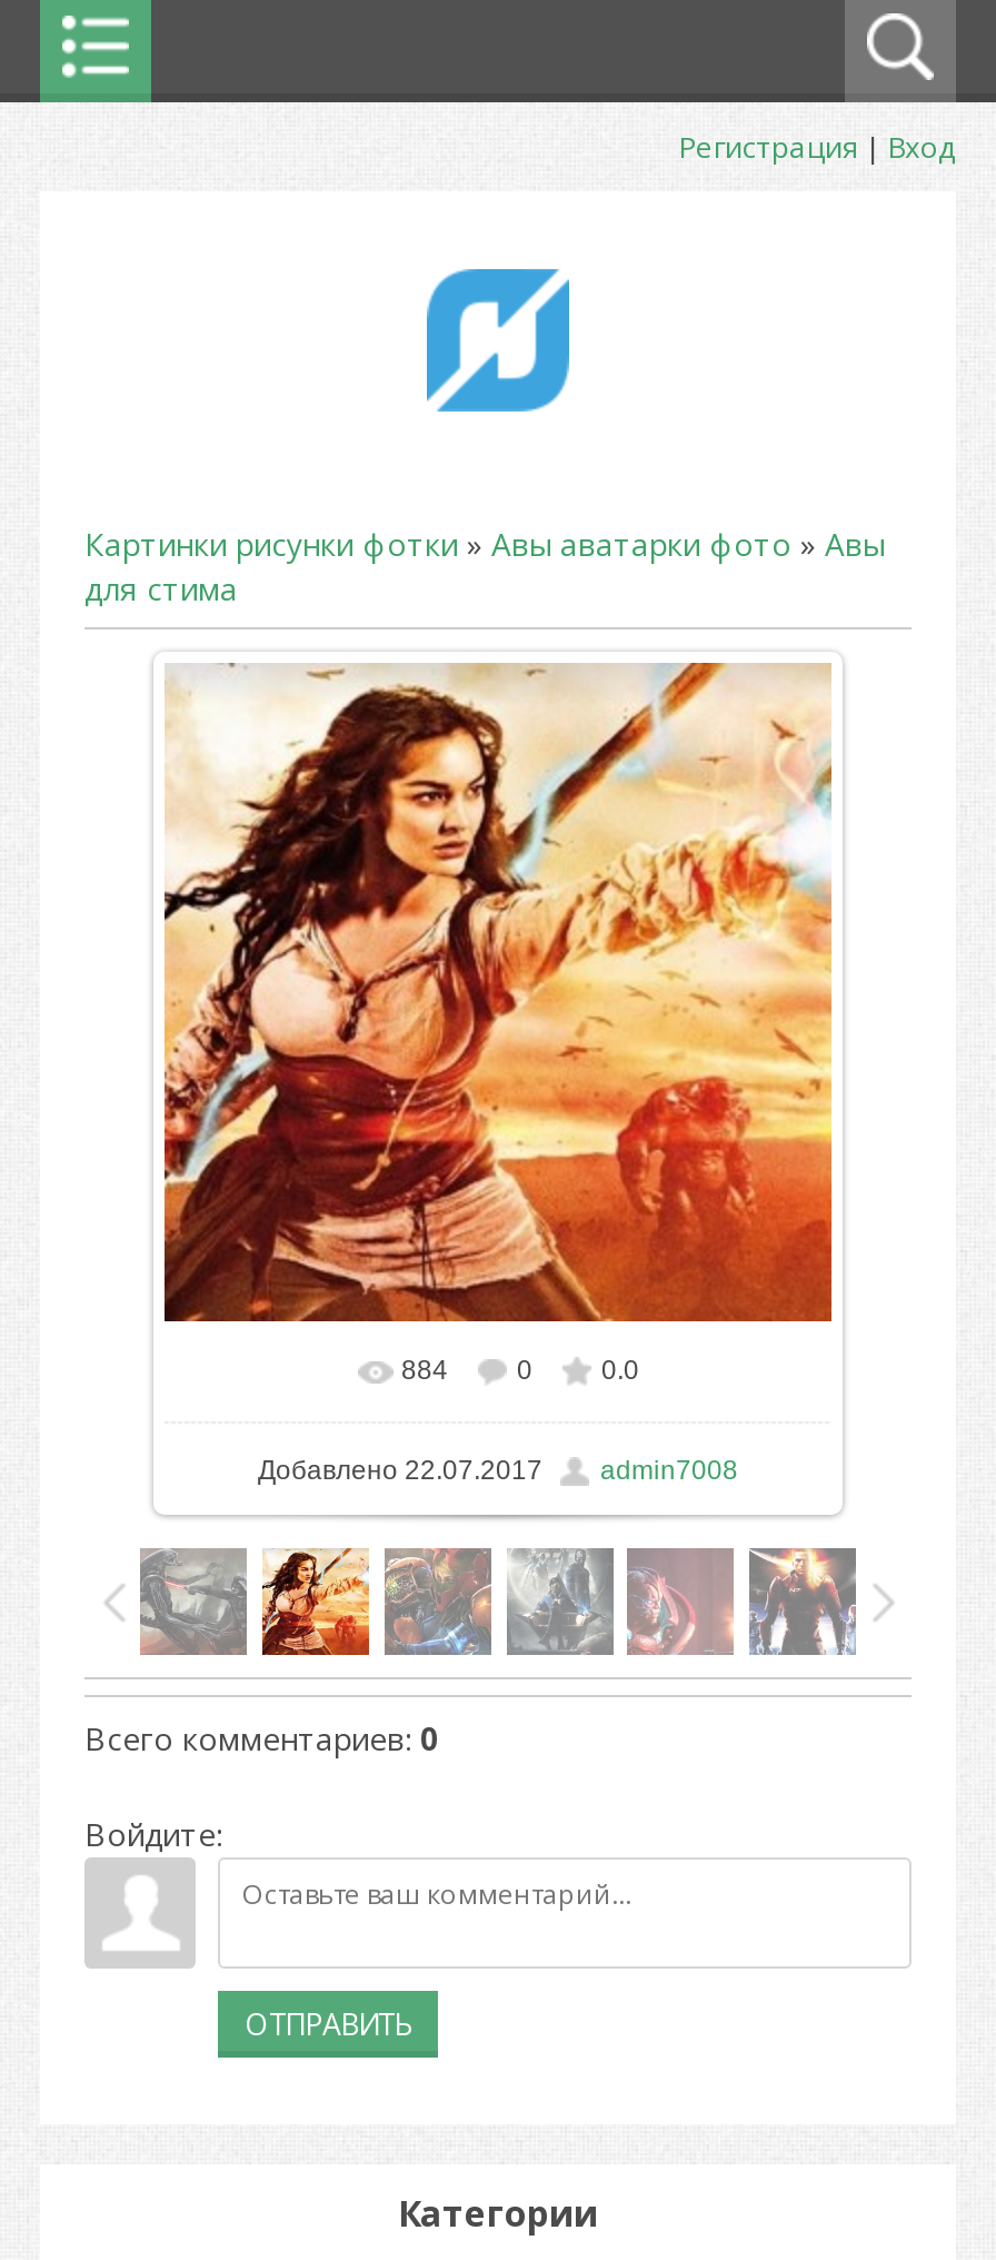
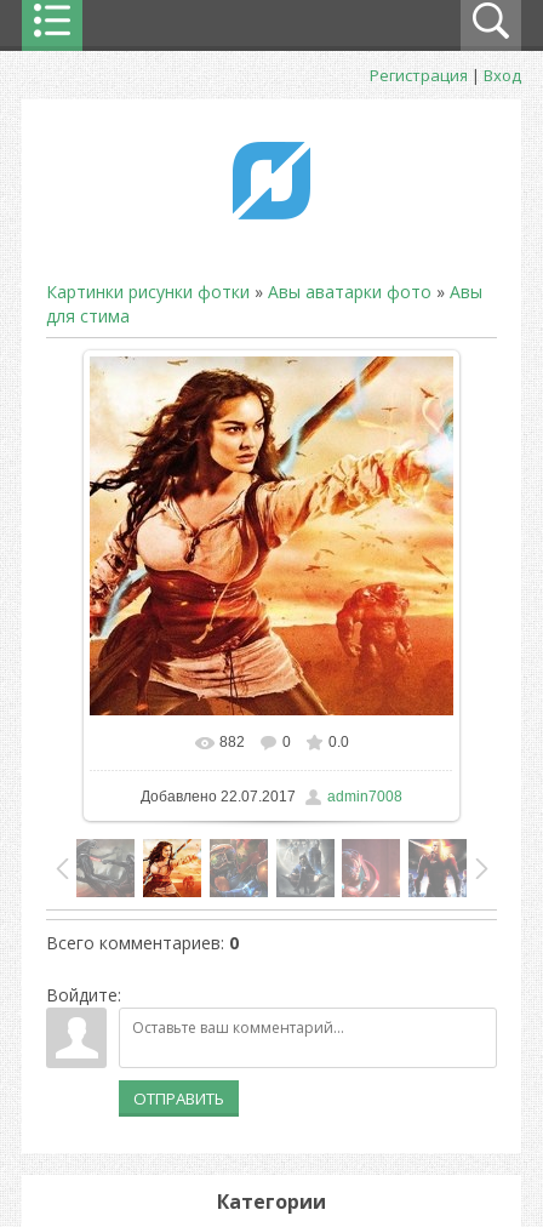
- 884
+ 882
